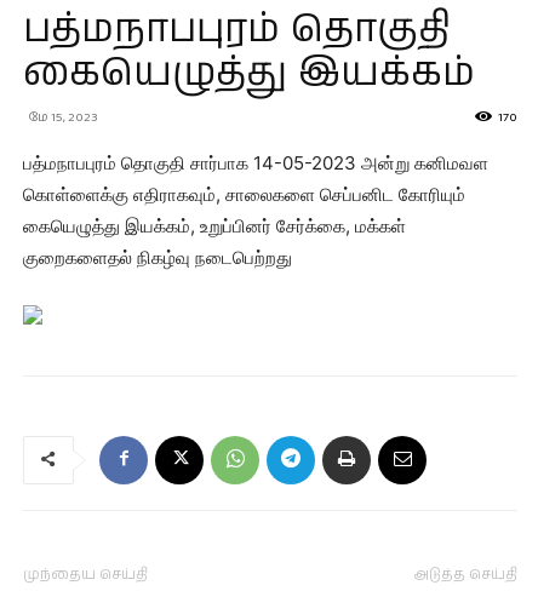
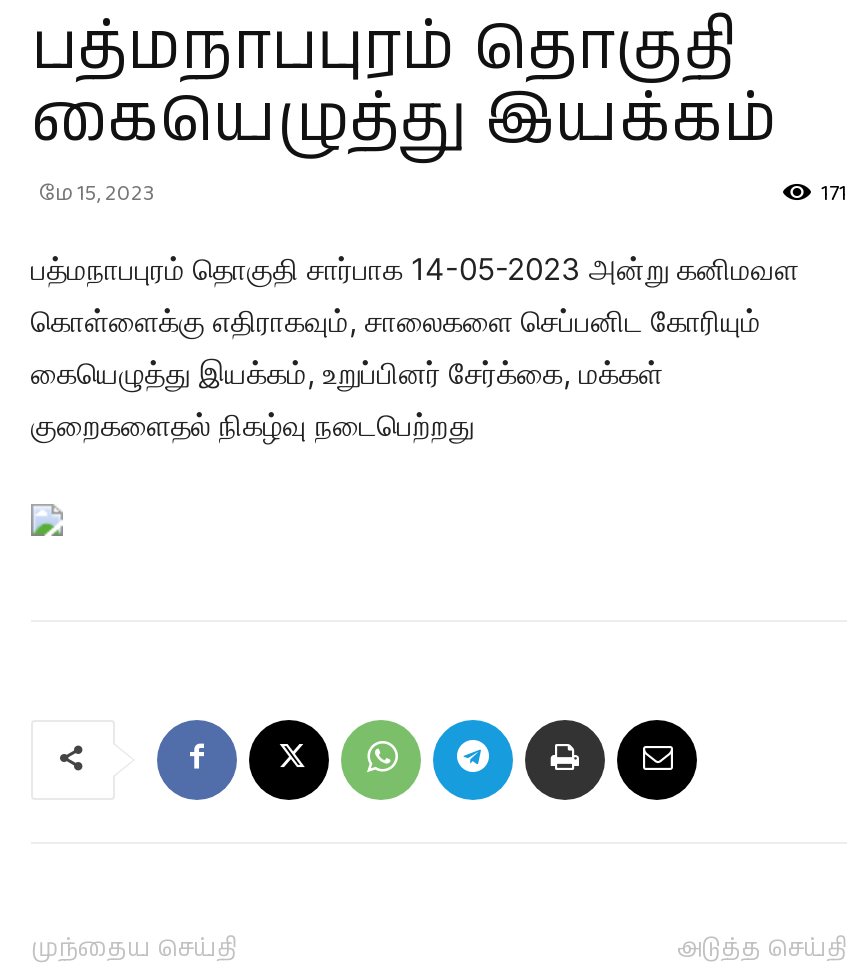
- 170
+ 171
